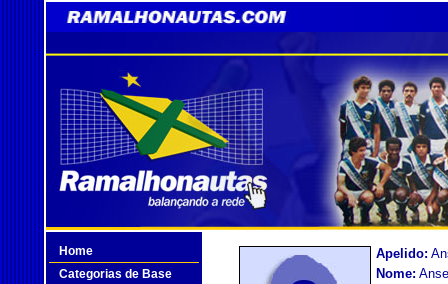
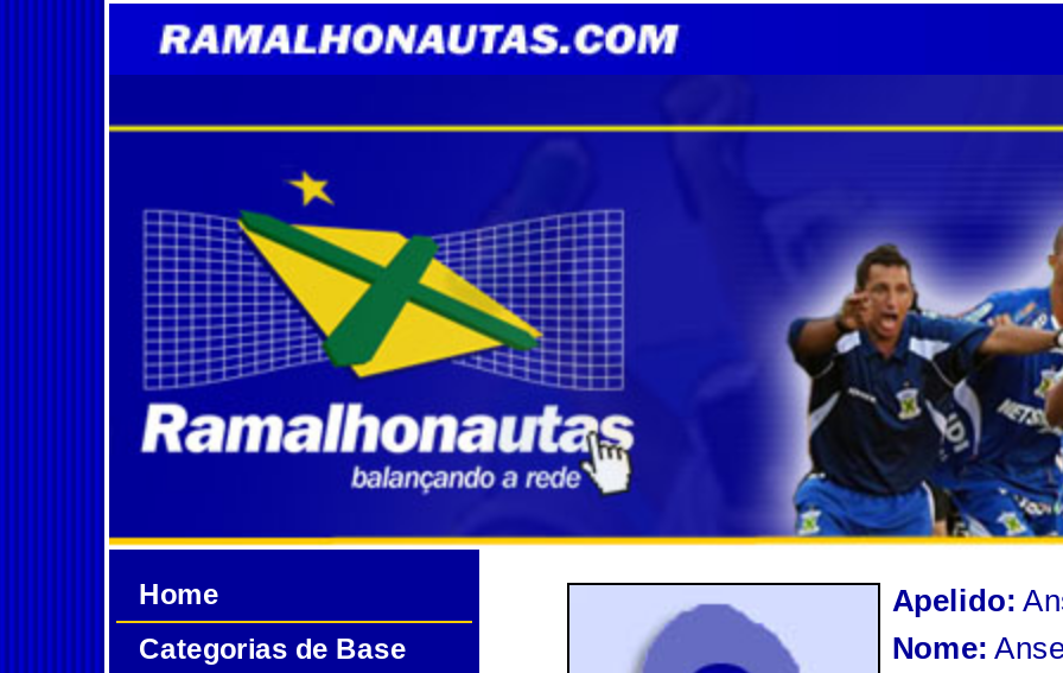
- [image]
+ [image]
